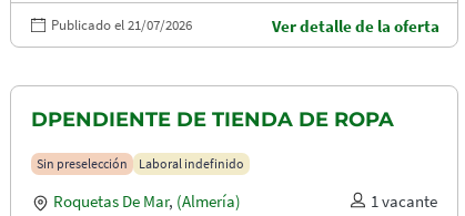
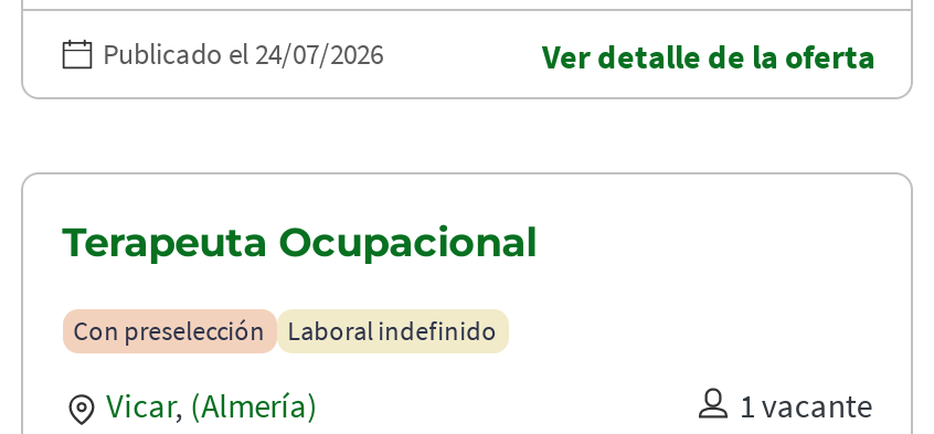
- Publicado el 21/07/2026
+ Publicado el 24/07/2026

- DPENDIENTE DE TIENDA DE ROPA
+ Terapeuta Ocupacional

- Sin preselección
+ Con preselección

- Roquetas De Mar, (Almería)
+ Vicar, (Almería)
